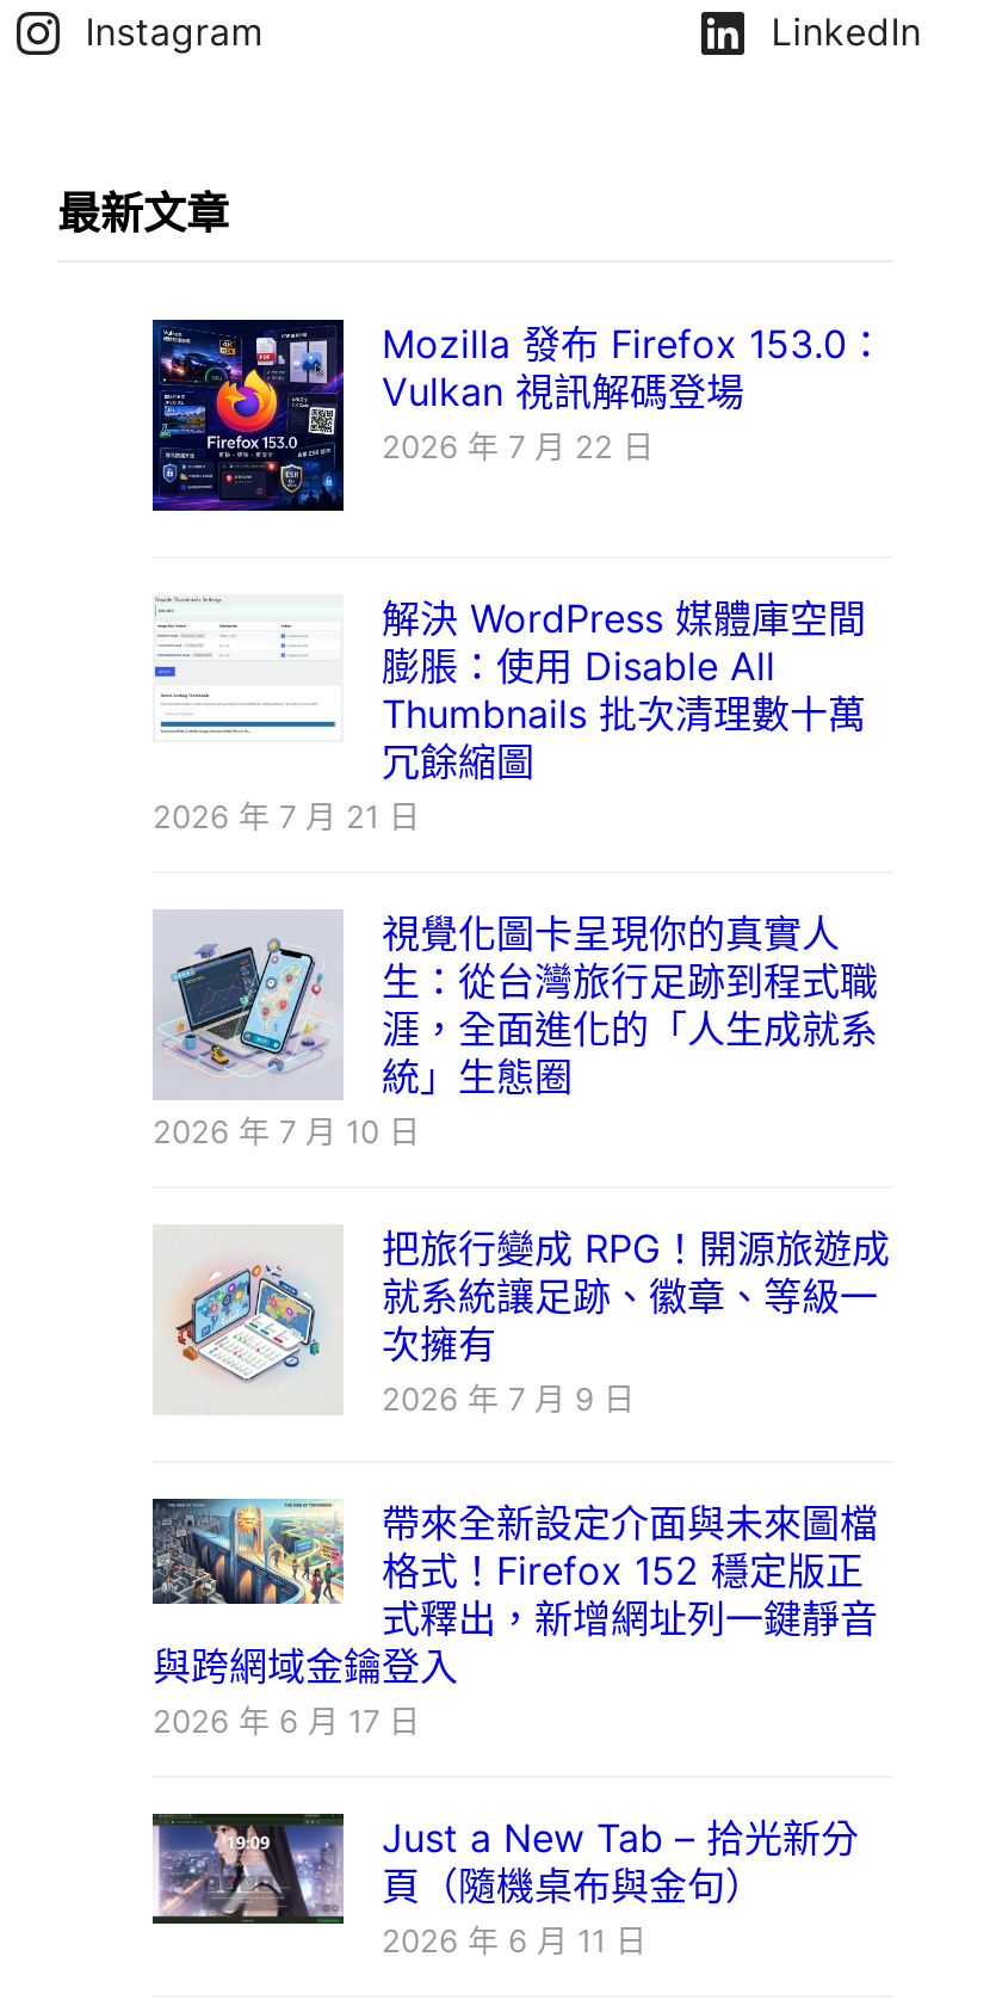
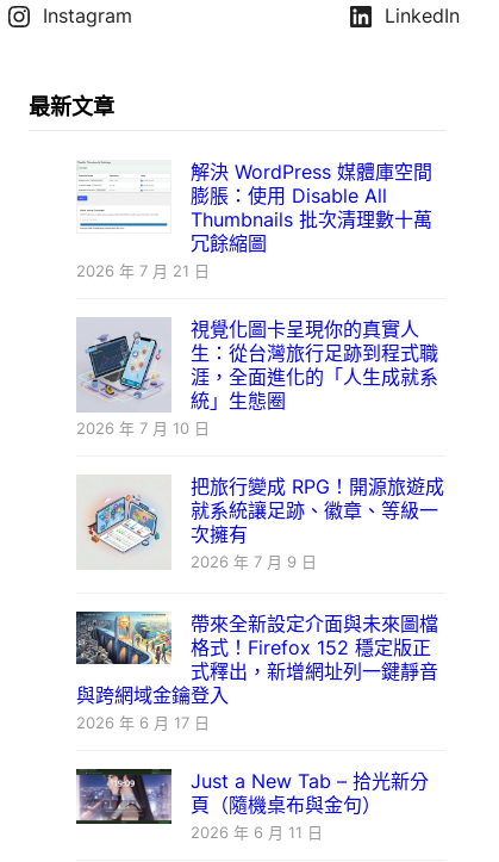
- [image]
- Mozilla 發布 Firefox 153.0：
- Vulkan 視訊解碼登場
- 2026 年 7 月 22 日
